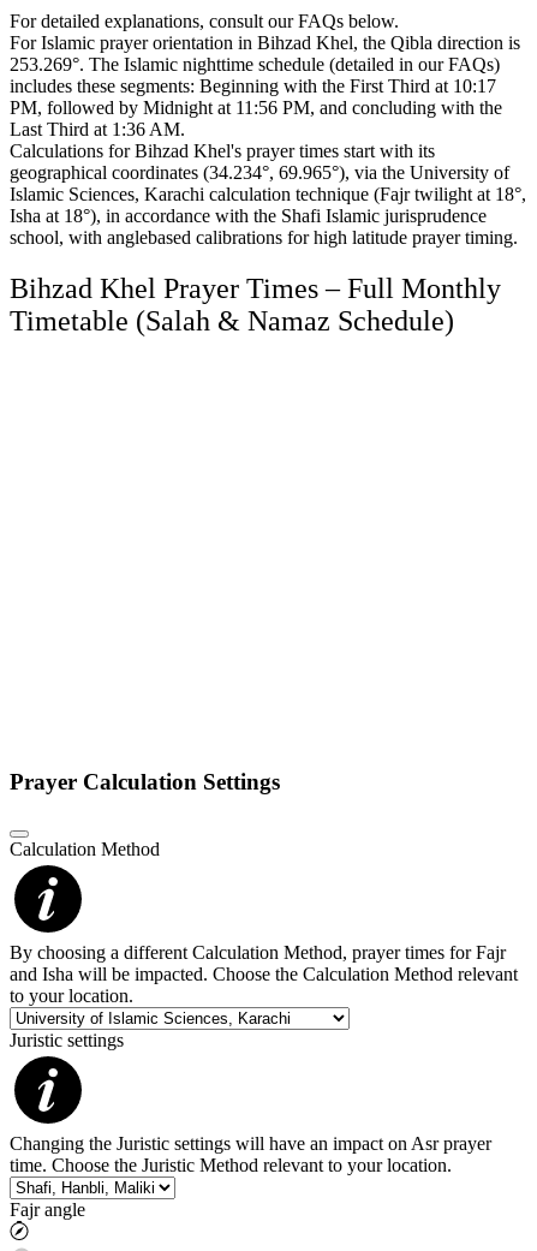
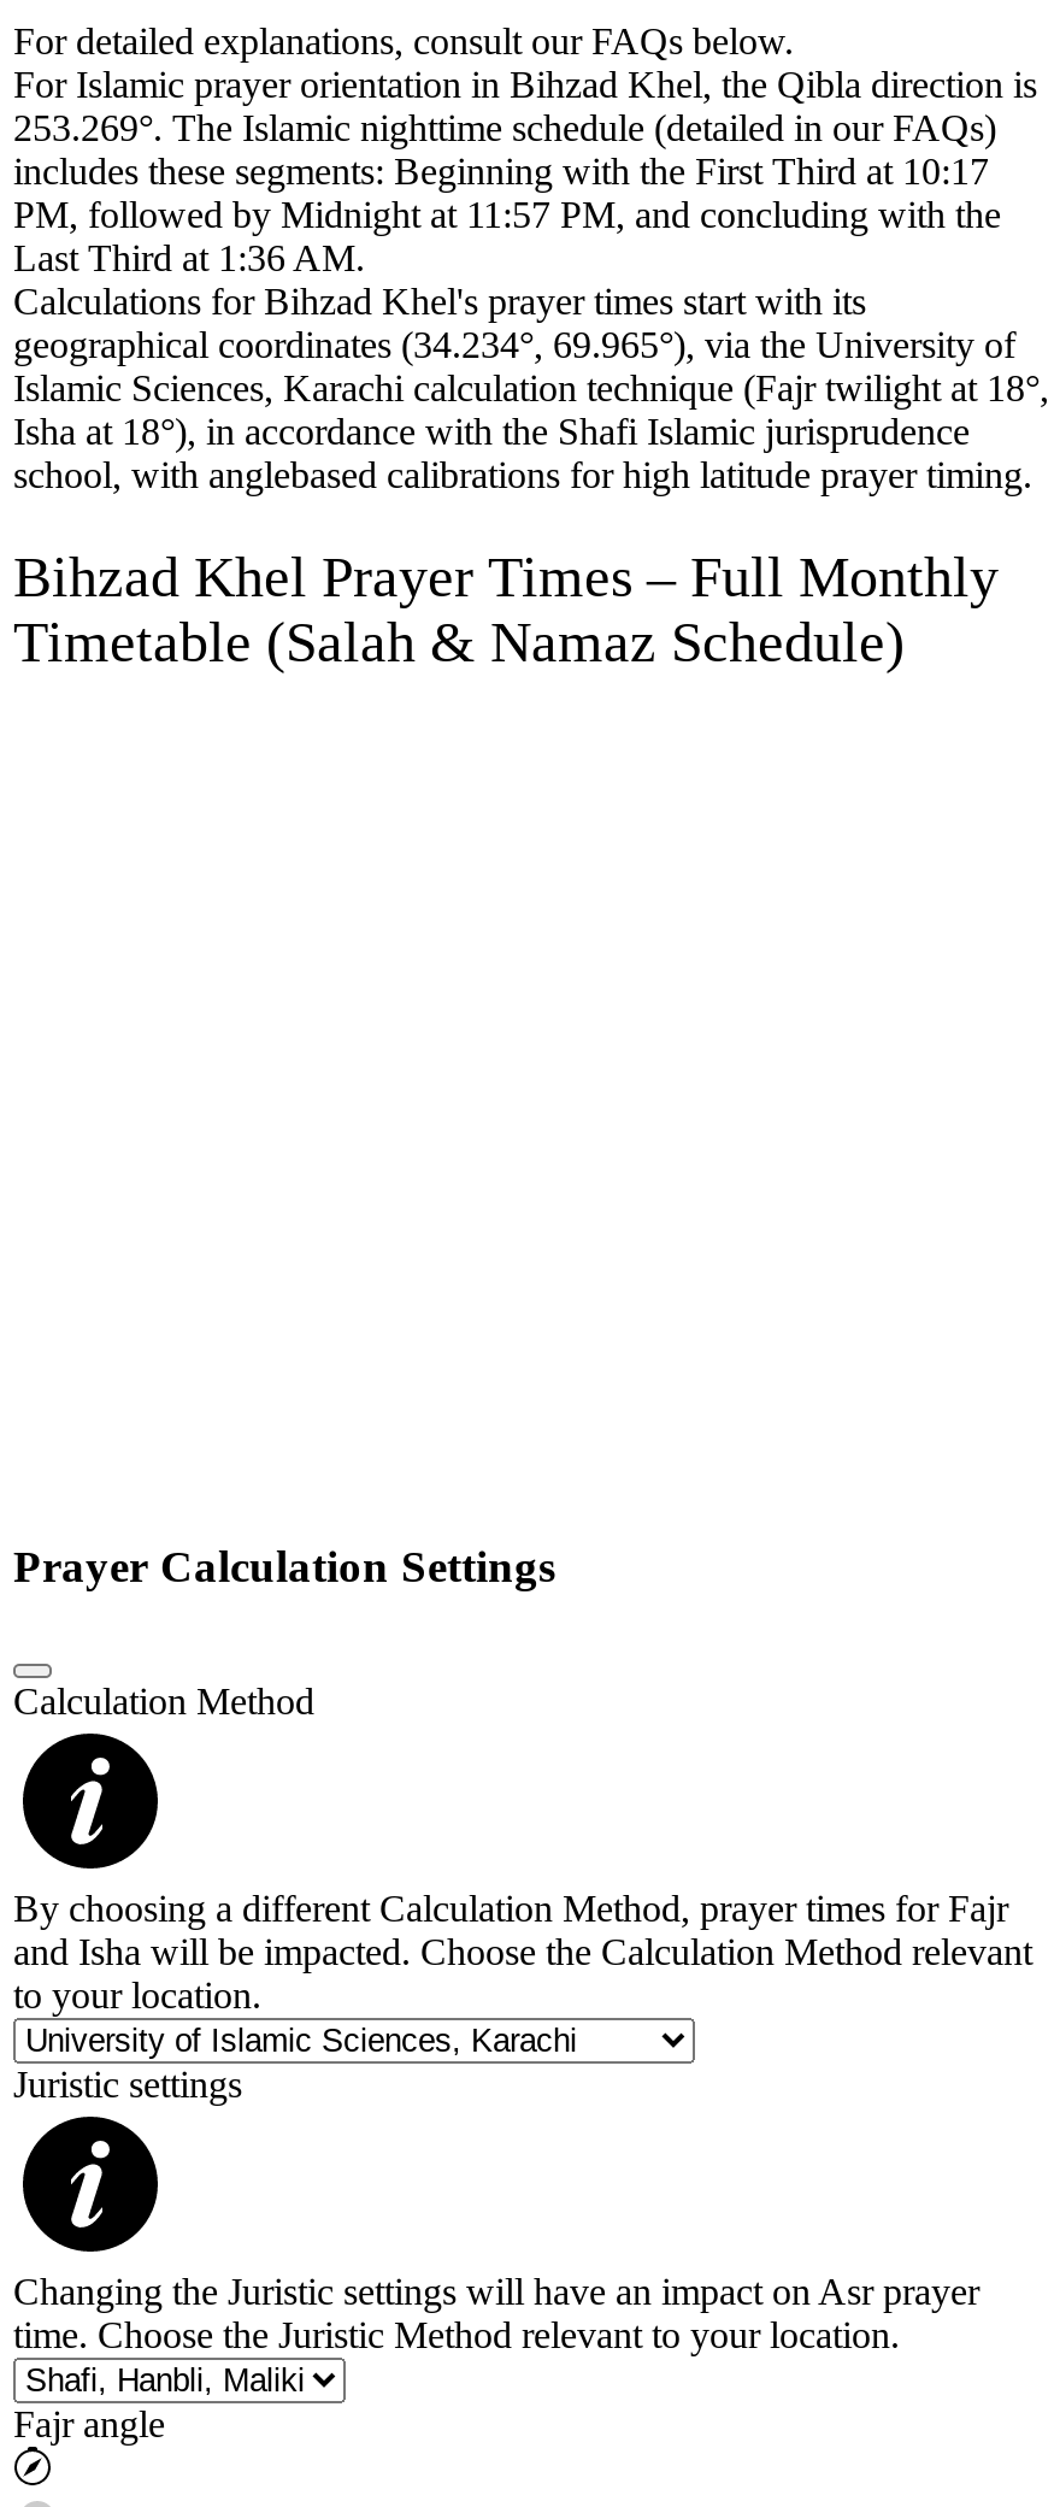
- PM, followed by Midnight at 11:56 PM, and concluding with the
+ PM, followed by Midnight at 11:57 PM, and concluding with the
